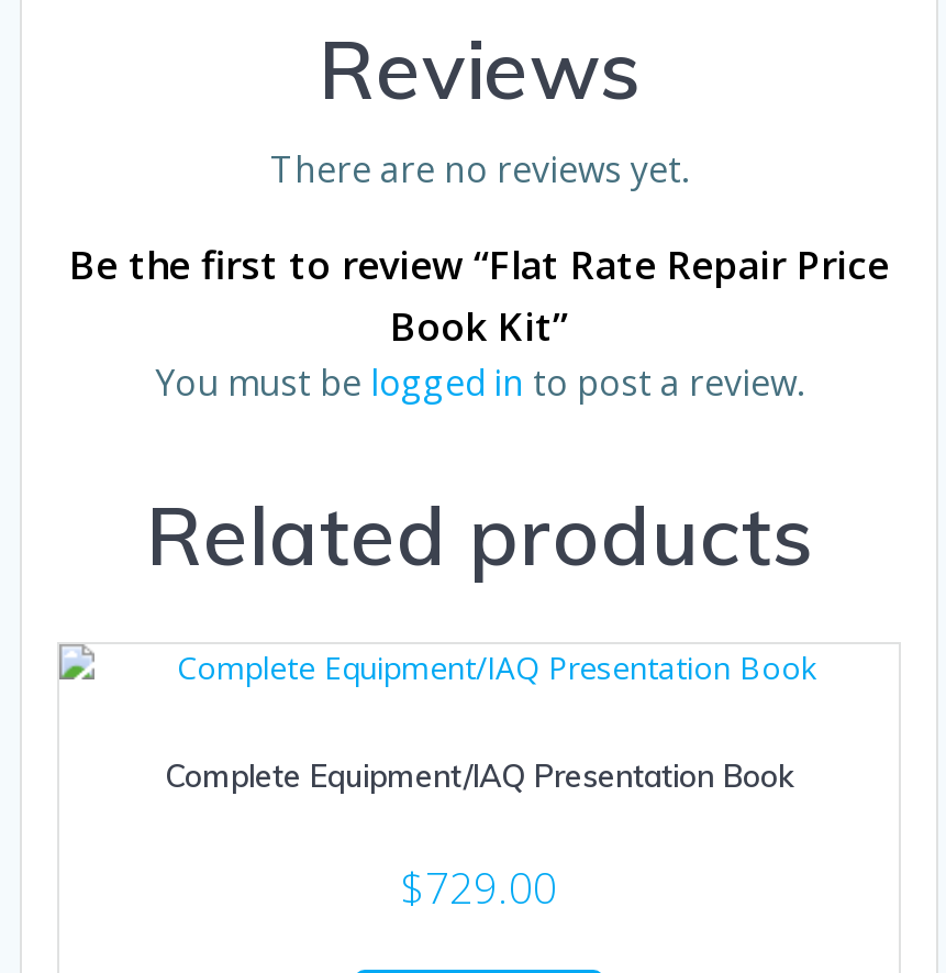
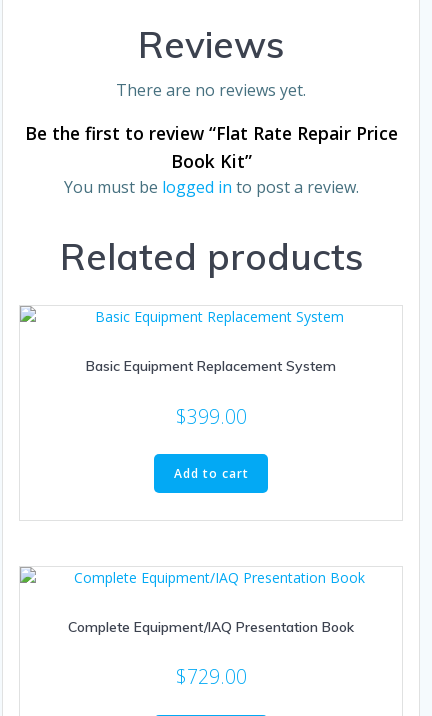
+ Basic Equipment Replacement System
+ $399.00
+ Add to cart
